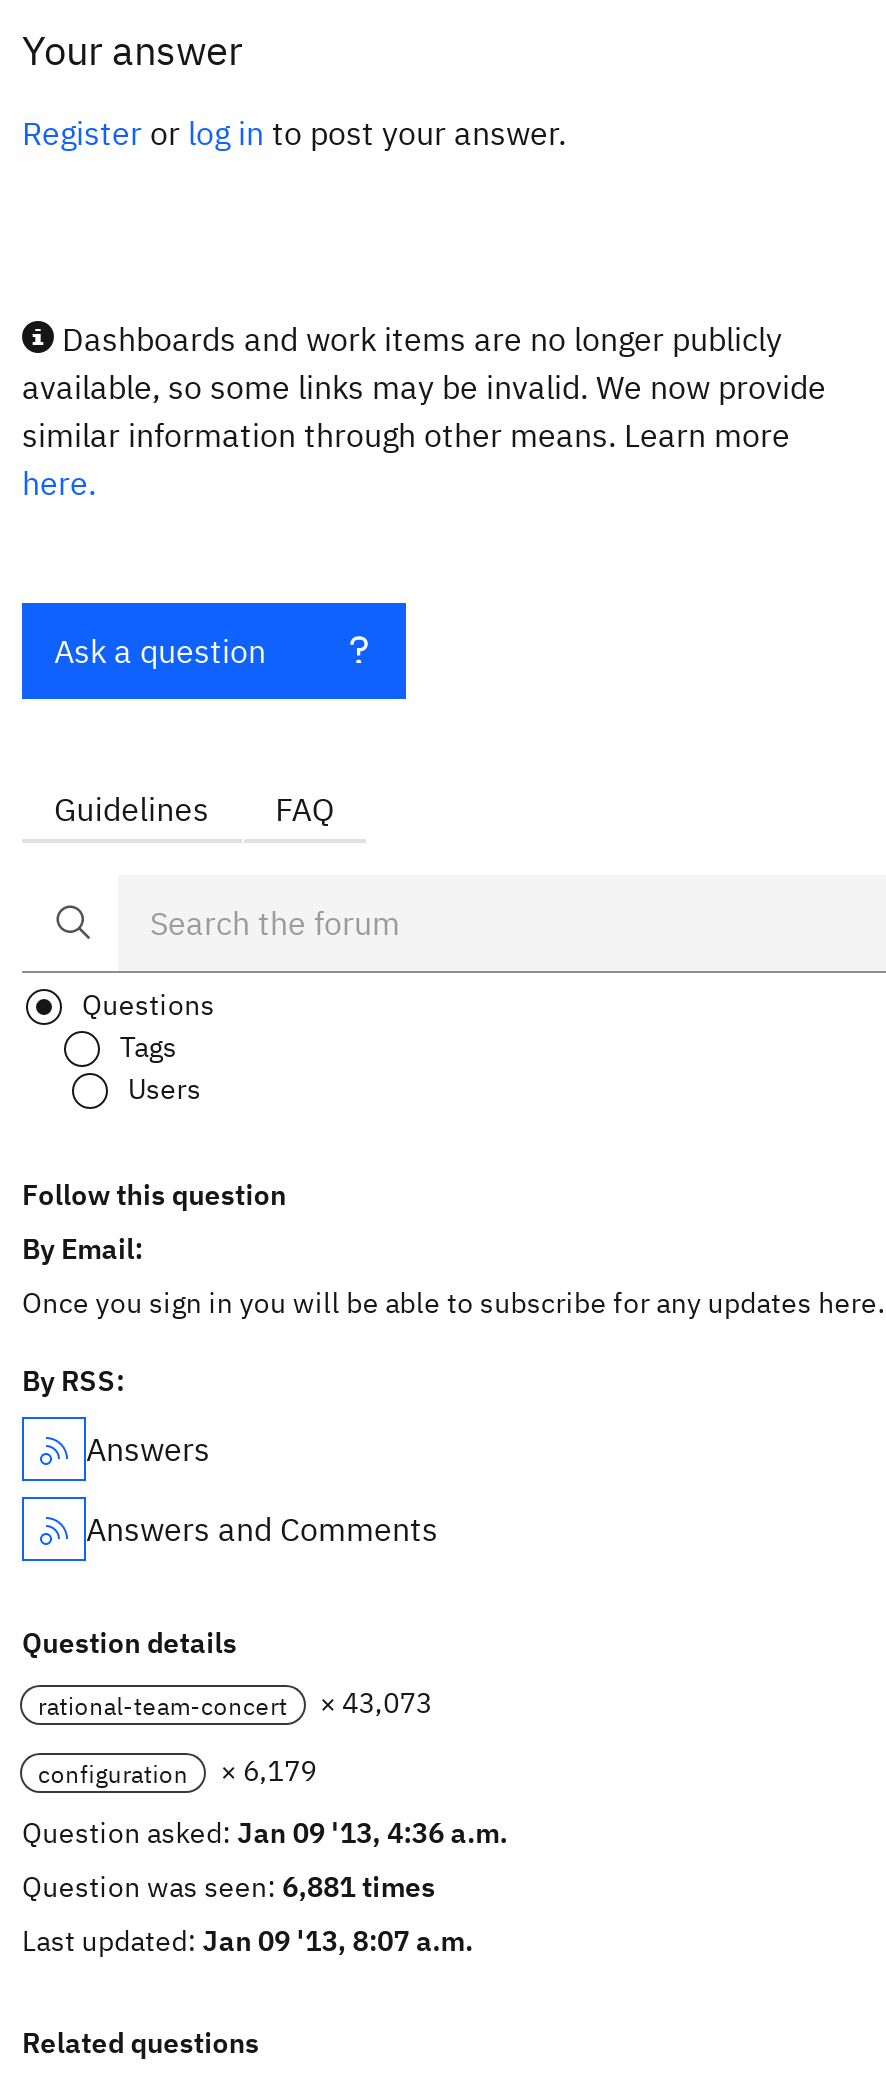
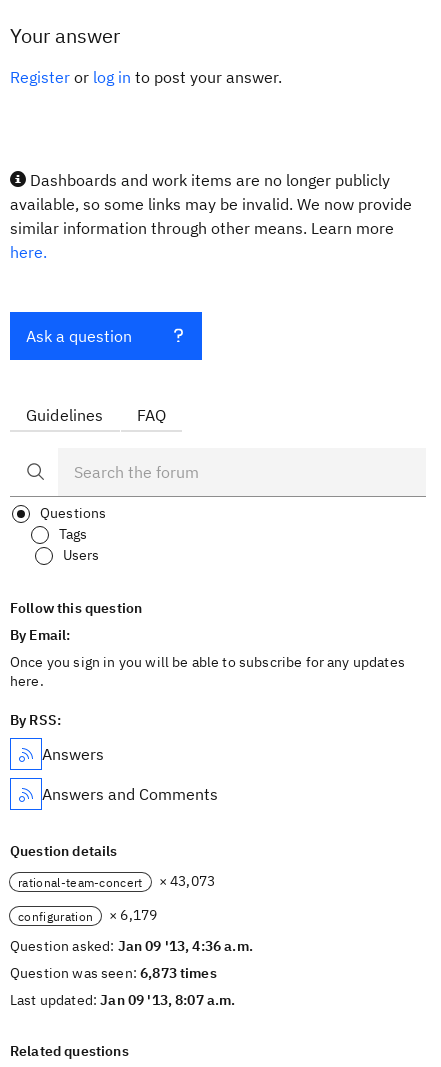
- Question was seen: 6,881 times
+ Question was seen: 6,873 times
